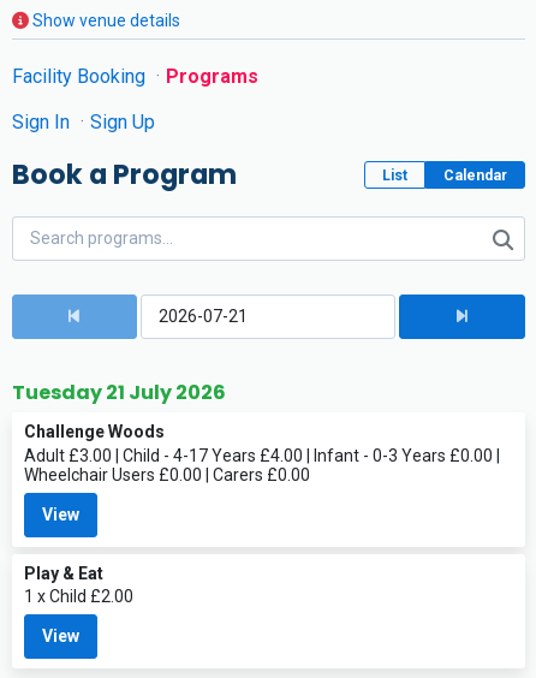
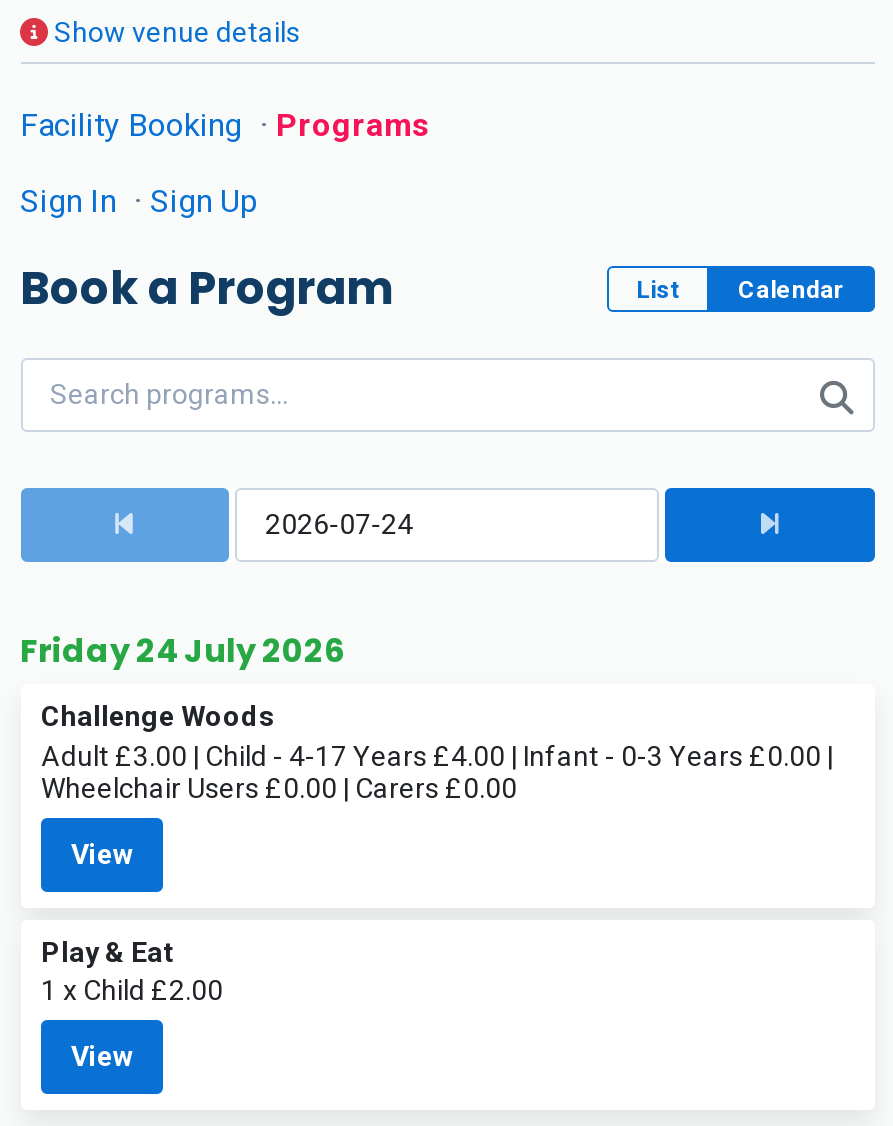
- Tuesday 21 July 2026
+ Friday 24 July 2026
